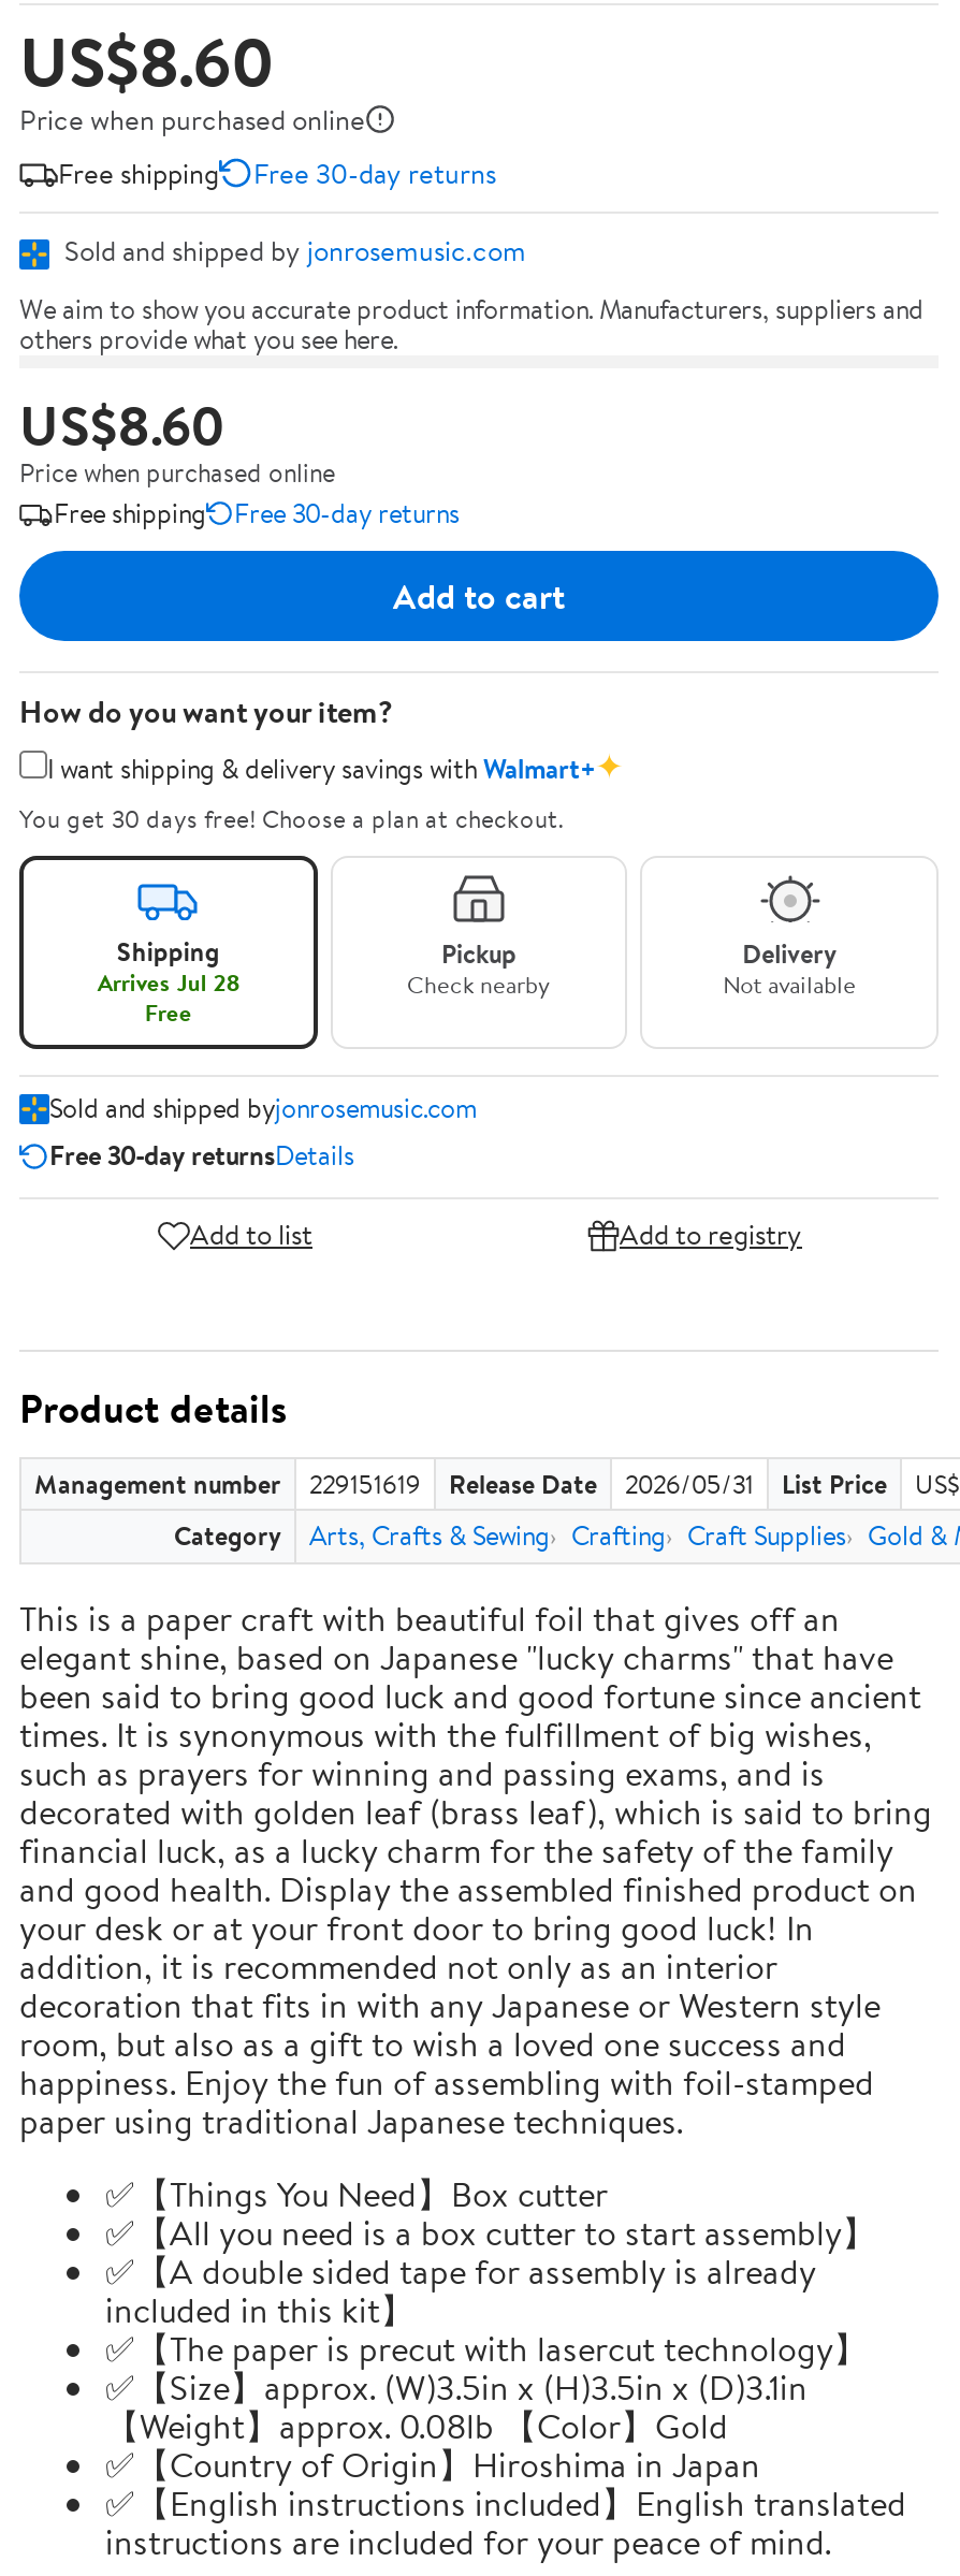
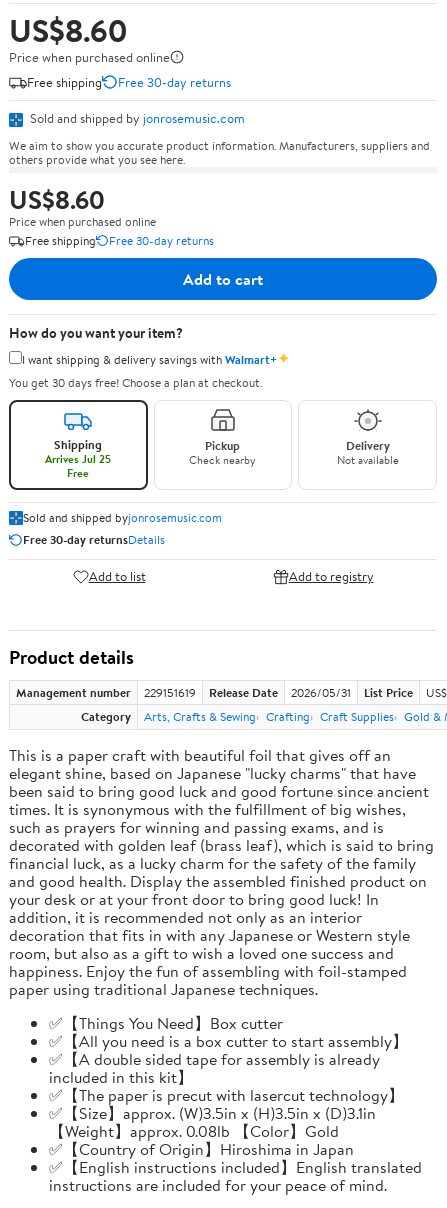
- Arrives Jul 28
+ Arrives Jul 25
